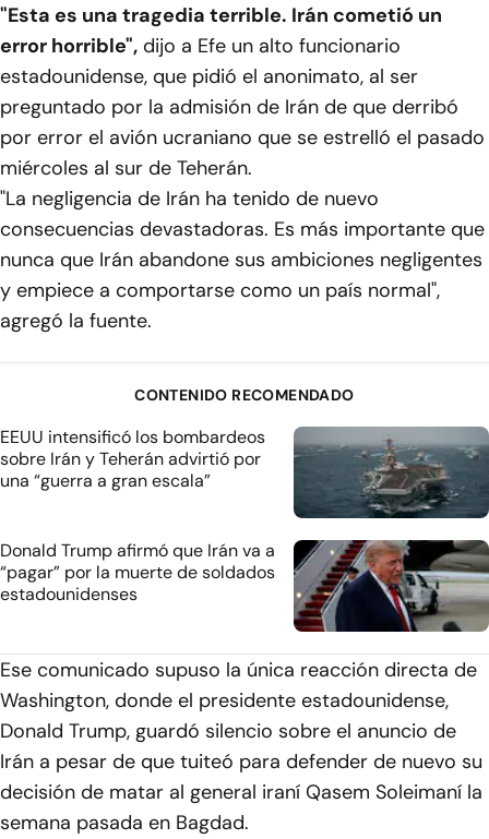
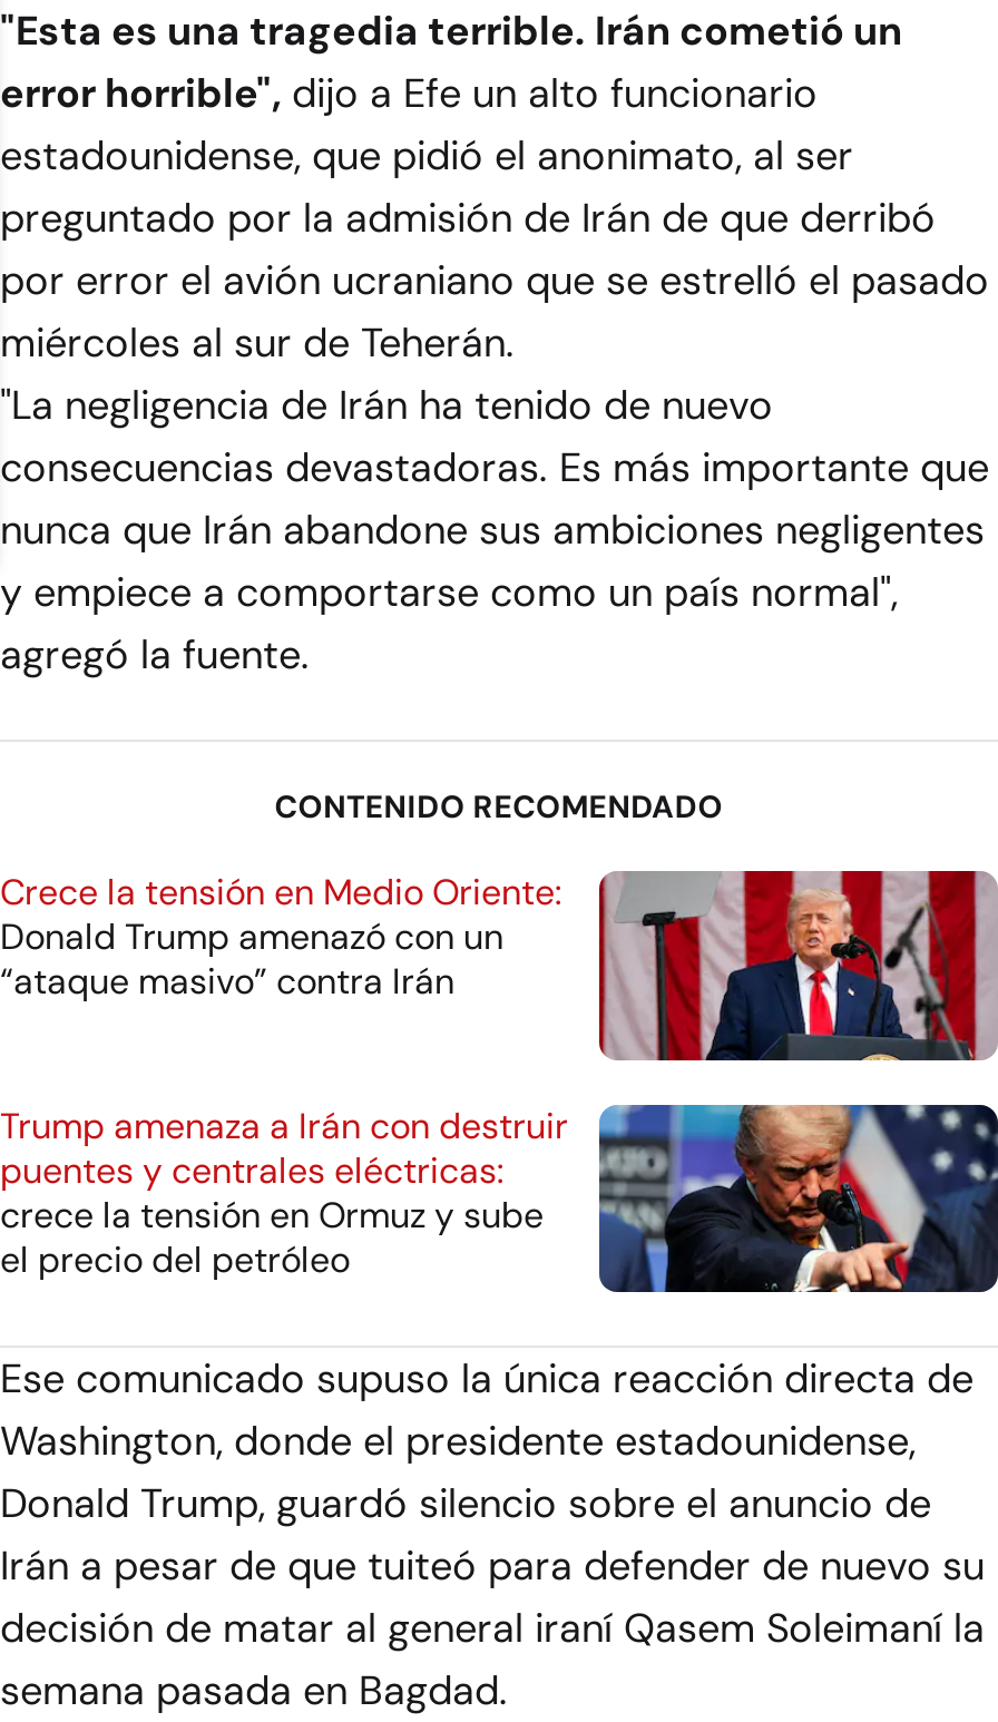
- [image]
- EEUU intensificó los bombardeos
- sobre Irán y Teherán advirtió por
- una “guerra a gran escala”
+ [image]
+ Crece la tensión en Medio Oriente:
+ Donald Trump amenazó con un
+ “ataque masivo” contra Irán

- [image]
- Donald Trump afirmó que Irán va a
- “pagar” por la muerte de soldados
- estadounidenses
+ [image]
+ Trump amenaza a Irán con destruir
+ puentes y centrales eléctricas:
+ crece la tensión en Ormuz y sube
+ el precio del petróleo
